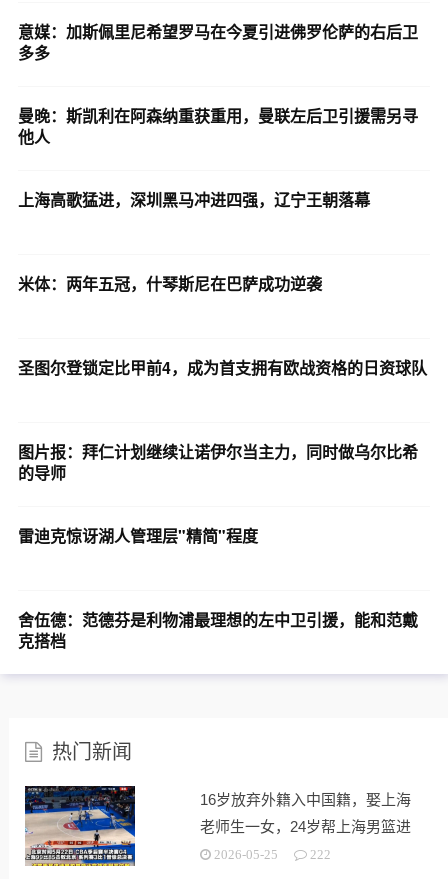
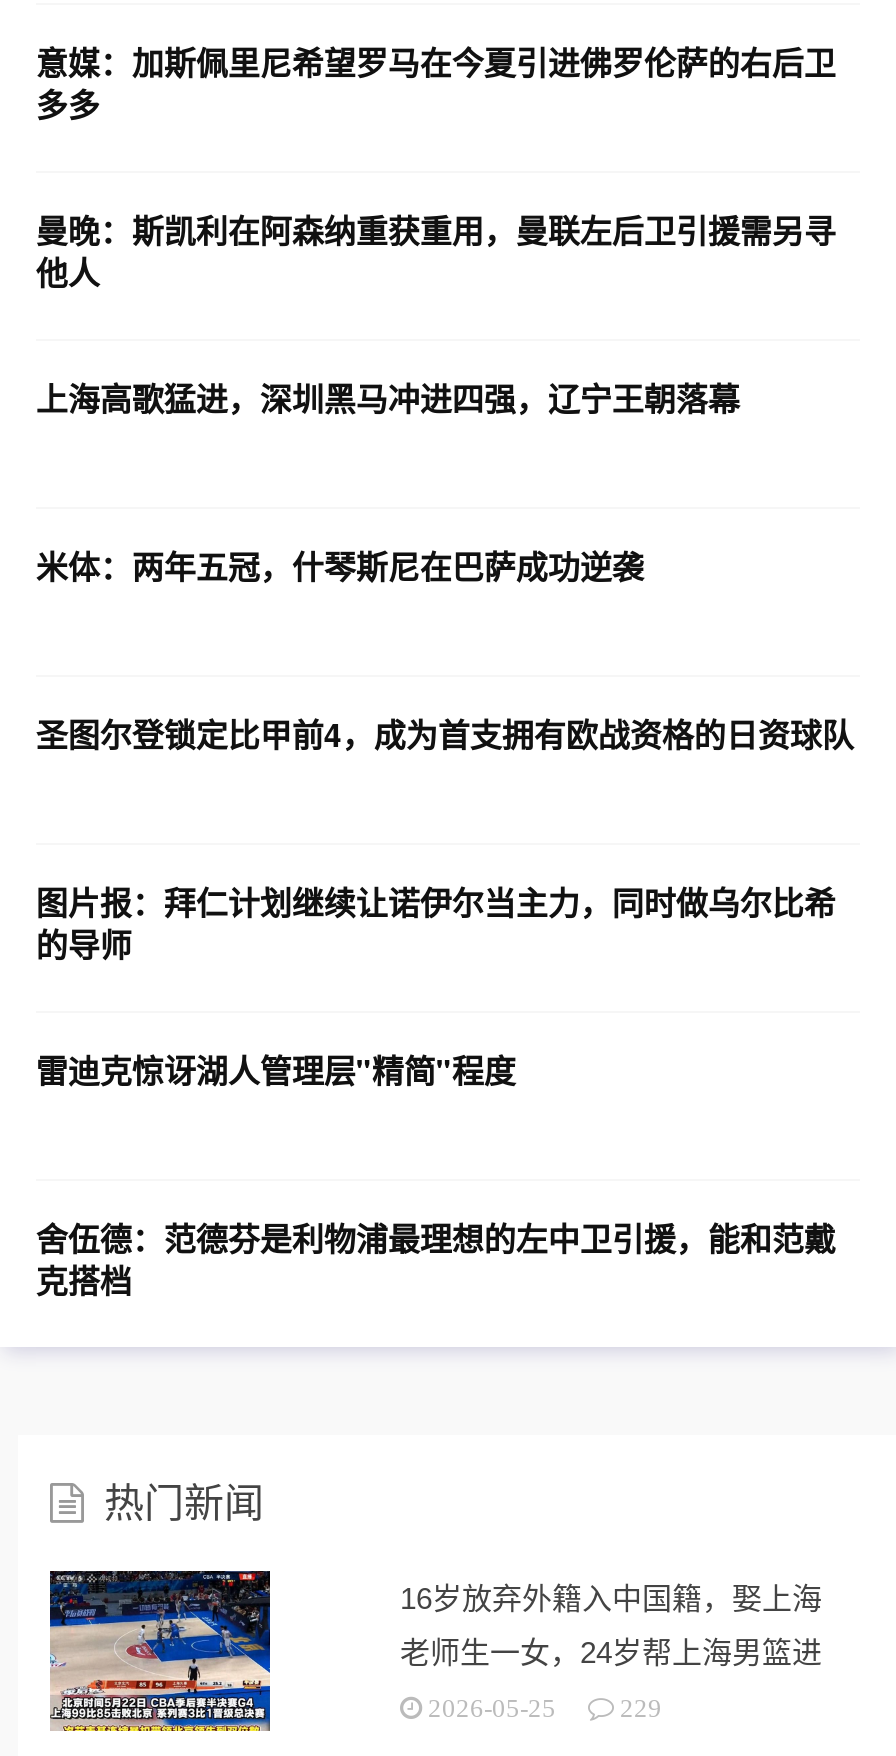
- 222
+ 229
